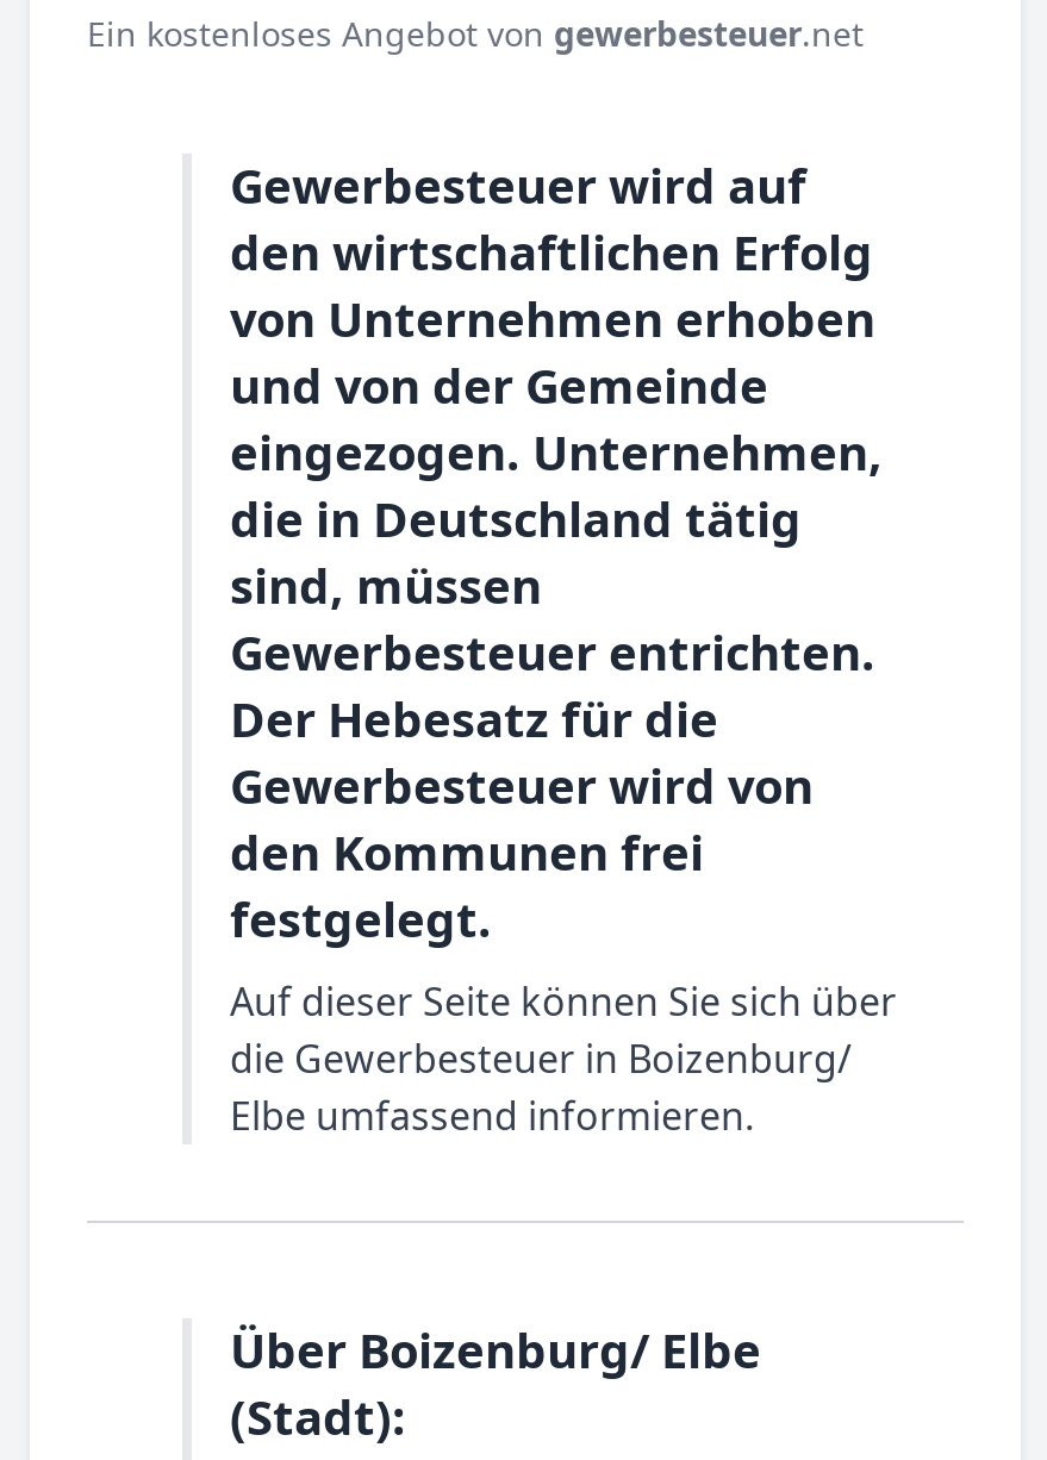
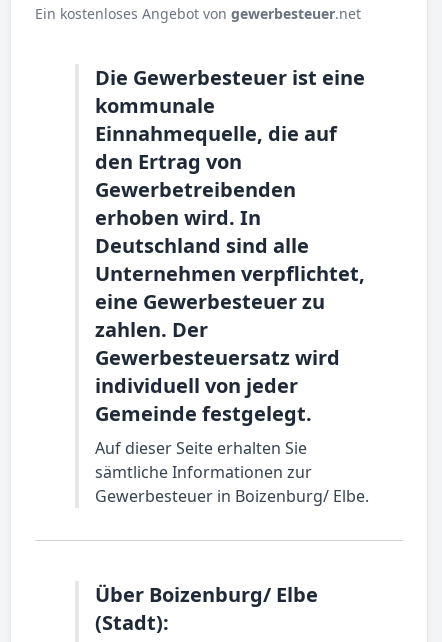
- Gewerbesteuer wird auf
- den wirtschaftlichen Erfolg
- von Unternehmen erhoben
- und von der Gemeinde
- eingezogen. Unternehmen,
- die in Deutschland tätig
- sind, müssen
- Gewerbesteuer entrichten.
- Der Hebesatz für die
- Gewerbesteuer wird von
- den Kommunen frei
- festgelegt.
- Auf dieser Seite können Sie sich über
- die Gewerbesteuer in Boizenburg/
- Elbe umfassend informieren.
+ Die Gewerbesteuer ist eine
+ kommunale
+ Einnahmequelle, die auf
+ den Ertrag von
+ Gewerbetreibenden
+ erhoben wird. In
+ Deutschland sind alle
+ Unternehmen verpflichtet,
+ eine Gewerbesteuer zu
+ zahlen. Der
+ Gewerbesteuersatz wird
+ individuell von jeder
+ Gemeinde festgelegt.
+ Auf dieser Seite erhalten Sie
+ sämtliche Informationen zur
+ Gewerbesteuer in Boizenburg/ Elbe.
